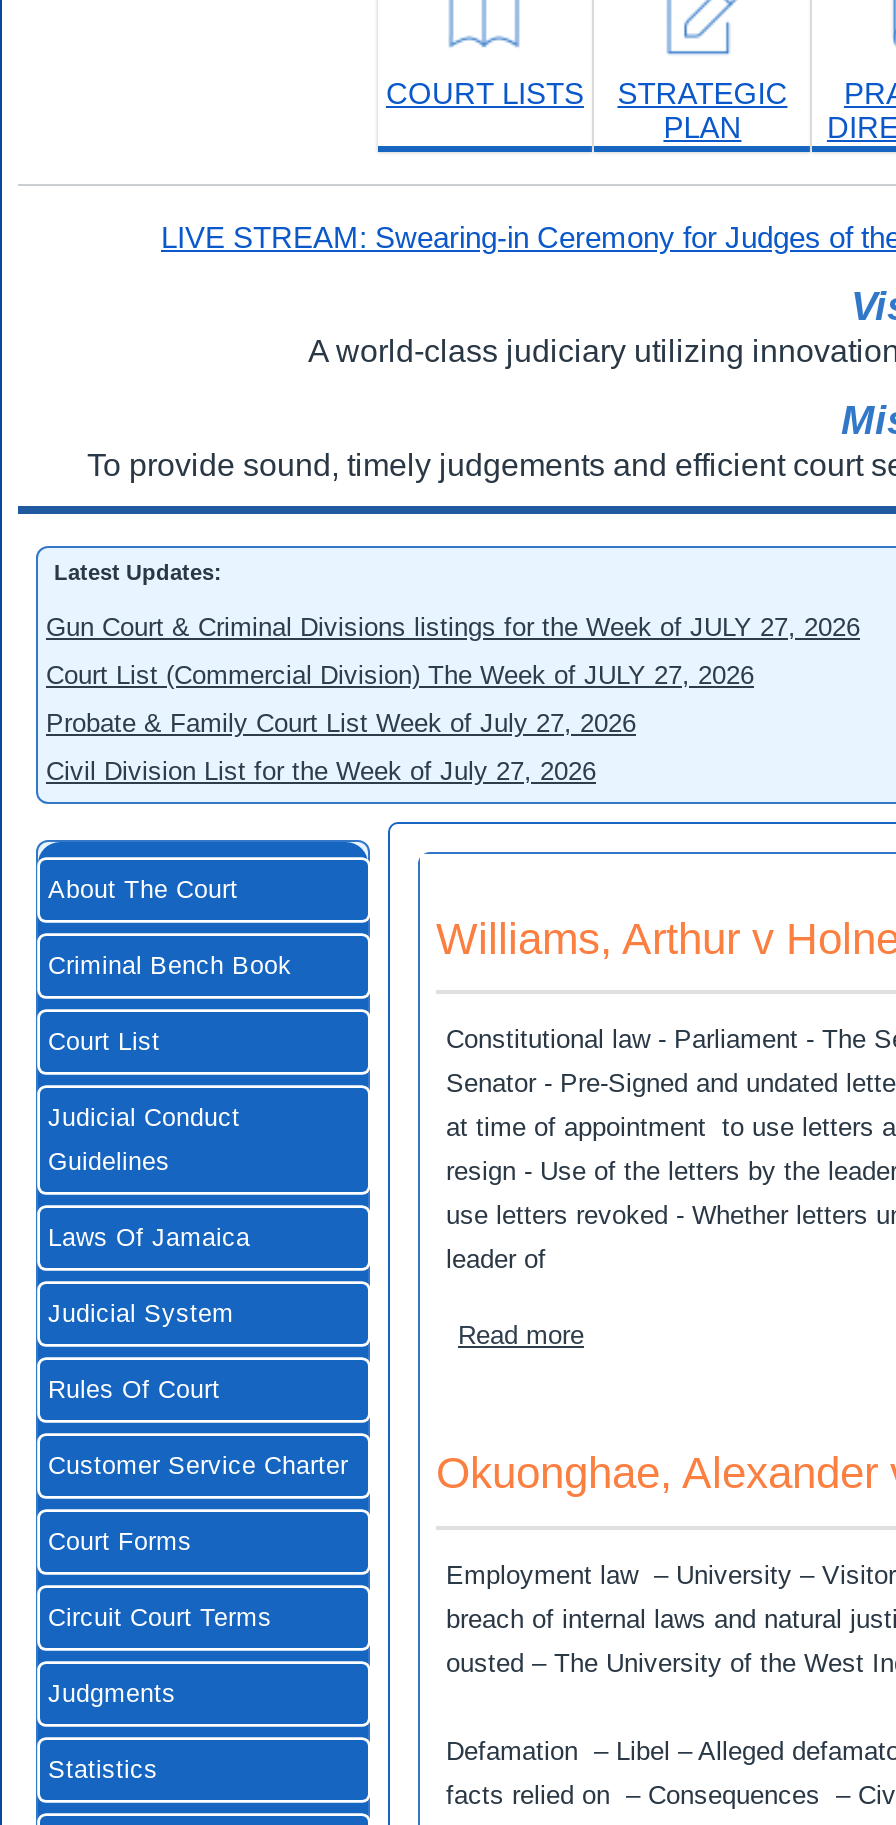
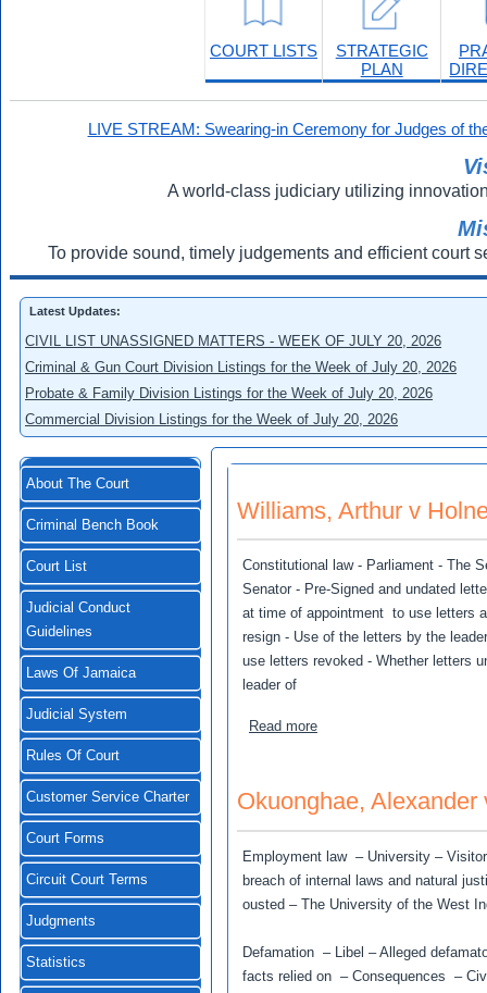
- Gun Court & Criminal Divisions listings for the Week of JULY 27, 2026
+ CIVIL LIST UNASSIGNED MATTERS - WEEK OF JULY 20, 2026

- Court List (Commercial Division) The Week of JULY 27, 2026
+ Criminal & Gun Court Division Listings for the Week of July 20, 2026

- Probate & Family Court List Week of July 27, 2026
+ Probate & Family Division Listings for the Week of July 20, 2026

- Civil Division List for the Week of July 27, 2026
+ Commercial Division Listings for the Week of July 20, 2026
